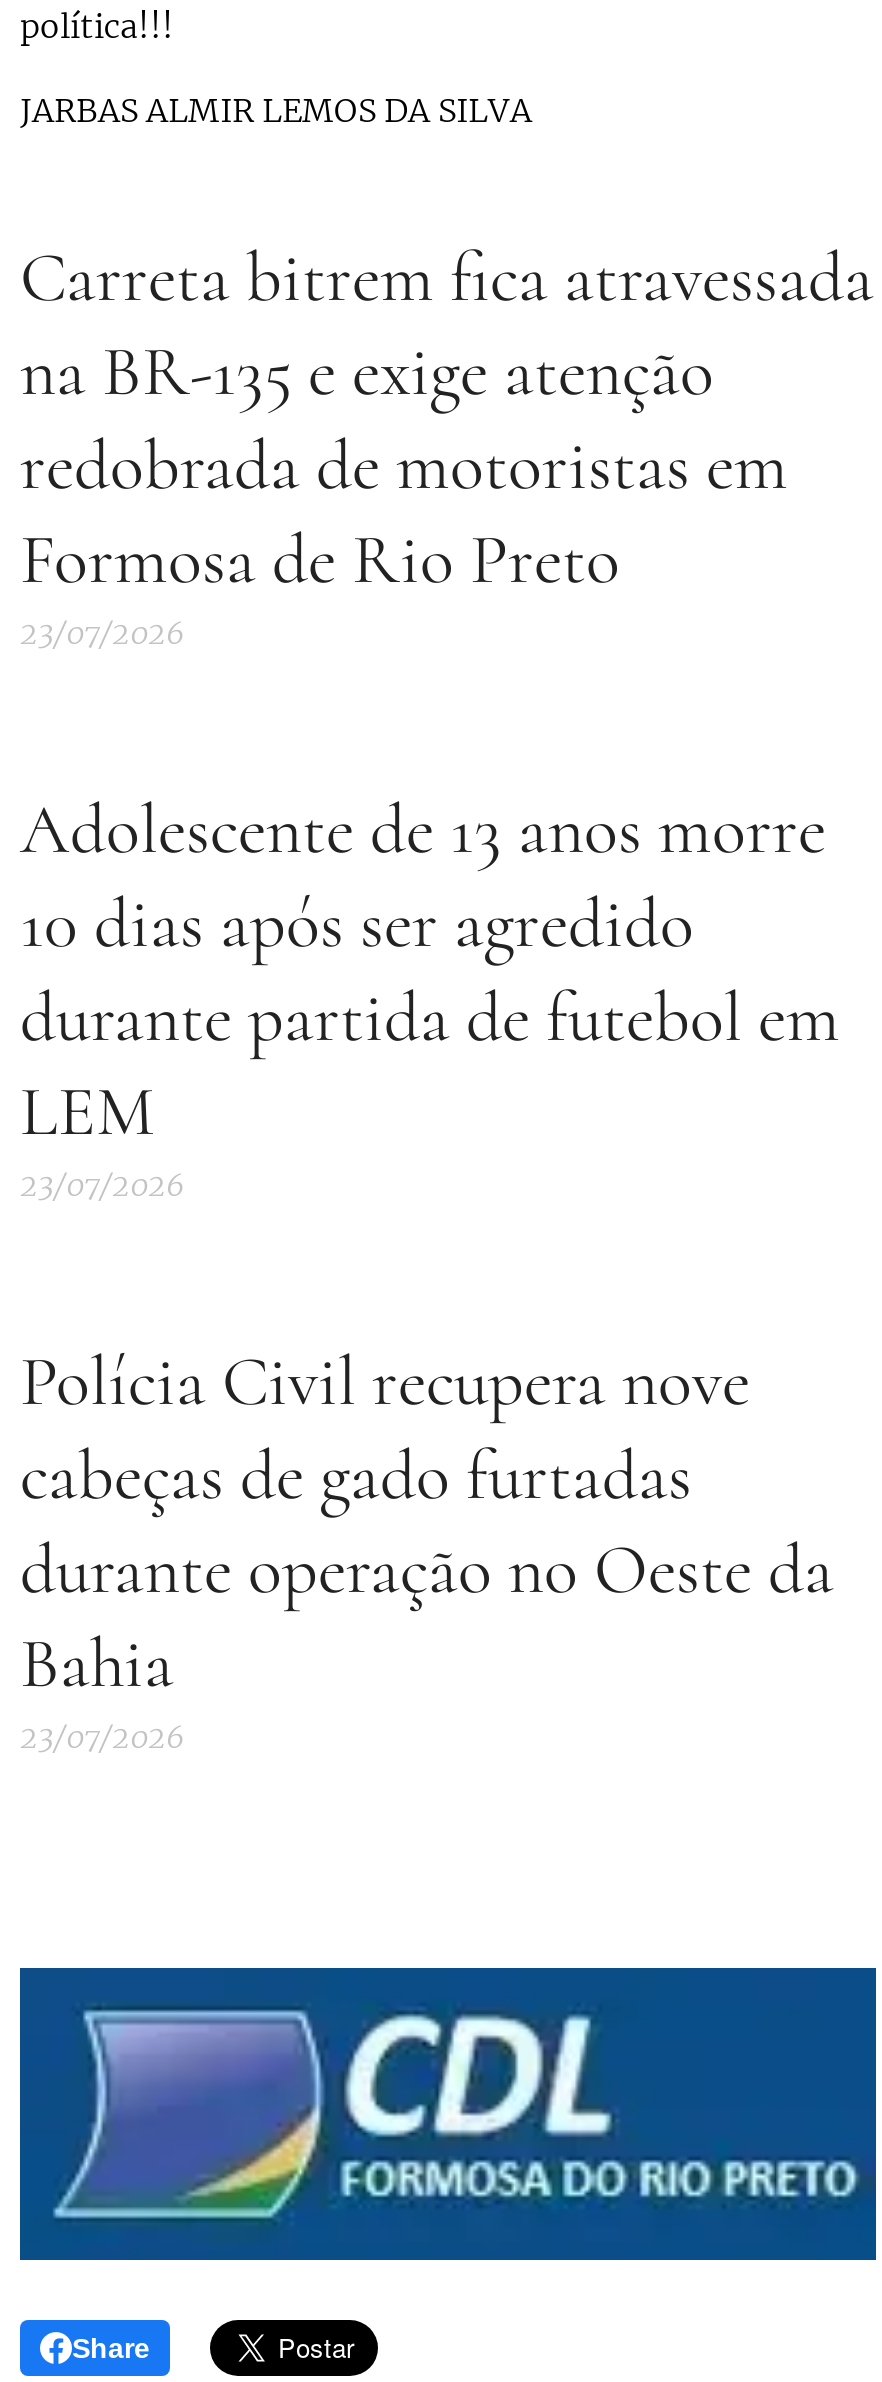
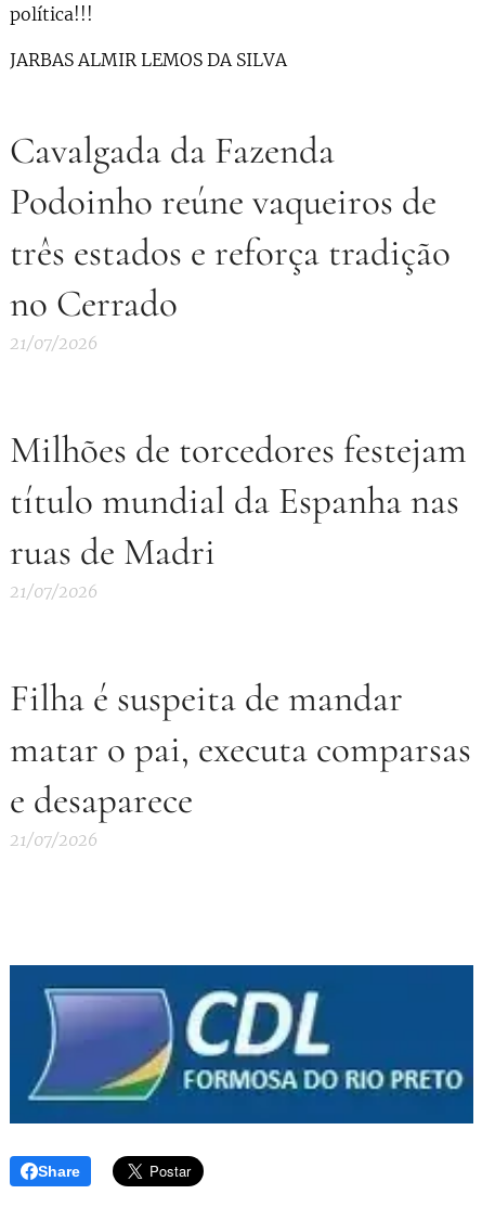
- Carreta bitrem fica atravessada
- na BR-135 e exige atenção
- redobrada de motoristas em
- Formosa de Rio Preto
- 23/07/2026
+ Cavalgada da Fazenda
+ Podoinho reúne vaqueiros de
+ três estados e reforça tradição
+ no Cerrado
+ 21/07/2026

- Adolescente de 13 anos morre
- 10 dias após ser agredido
- durante partida de futebol em
- LEM
- 23/07/2026
+ Milhões de torcedores festejam
+ título mundial da Espanha nas
+ ruas de Madri
+ 21/07/2026

- Polícia Civil recupera nove
- cabeças de gado furtadas
- durante operação no Oeste da
- Bahia
- 23/07/2026
+ Filha é suspeita de mandar
+ matar o pai, executa comparsas
+ e desaparece
+ 21/07/2026
